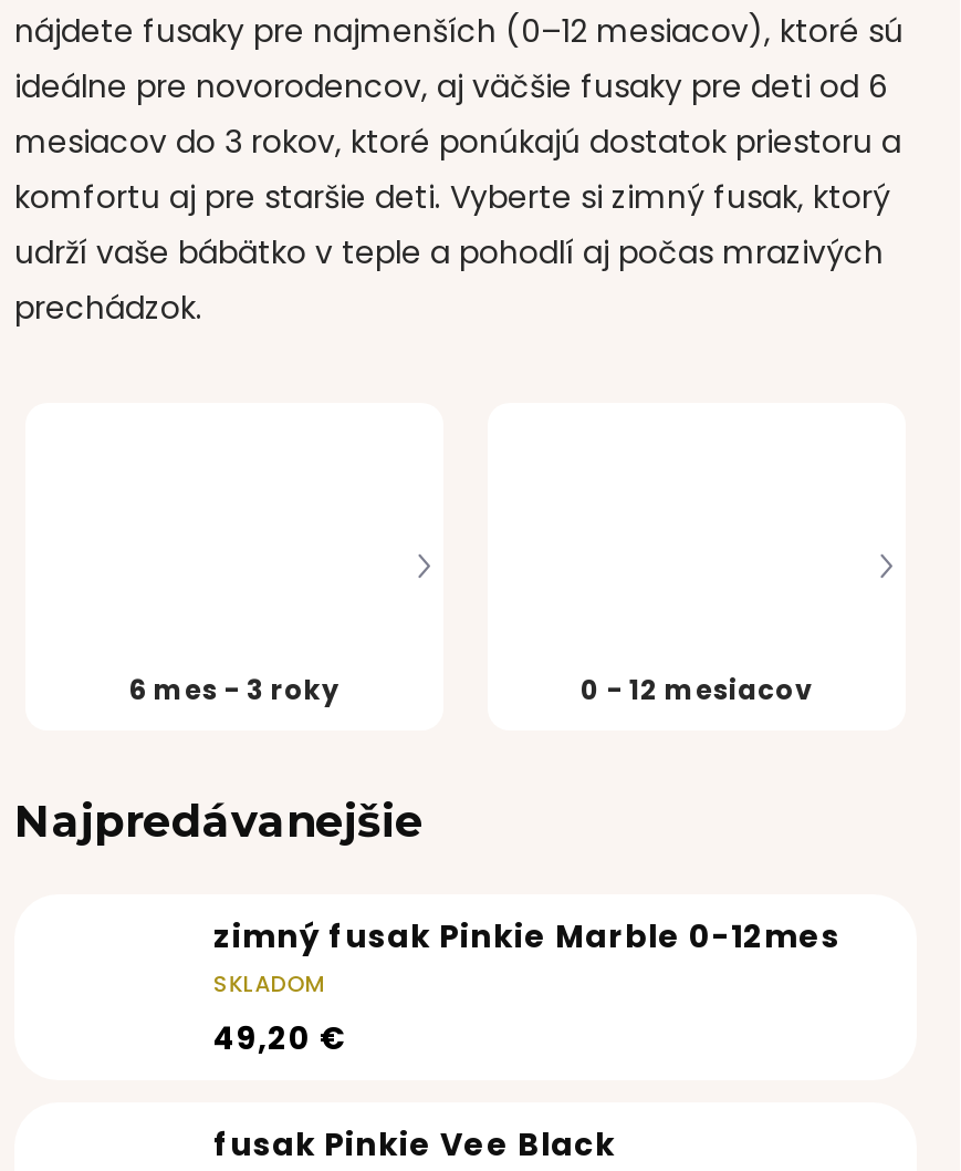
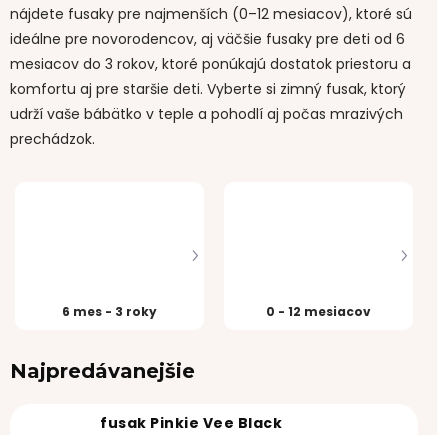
- zimný fusak Pinkie Marble 0-12mes
- SKLADOM
- 49,20 €
